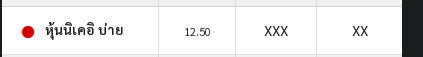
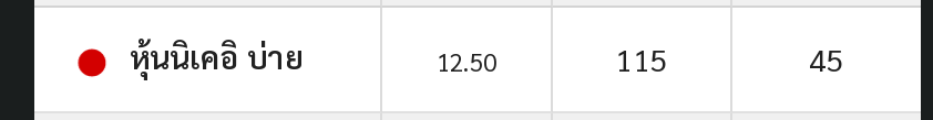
- XXX
- XX
+ 115
+ 45
